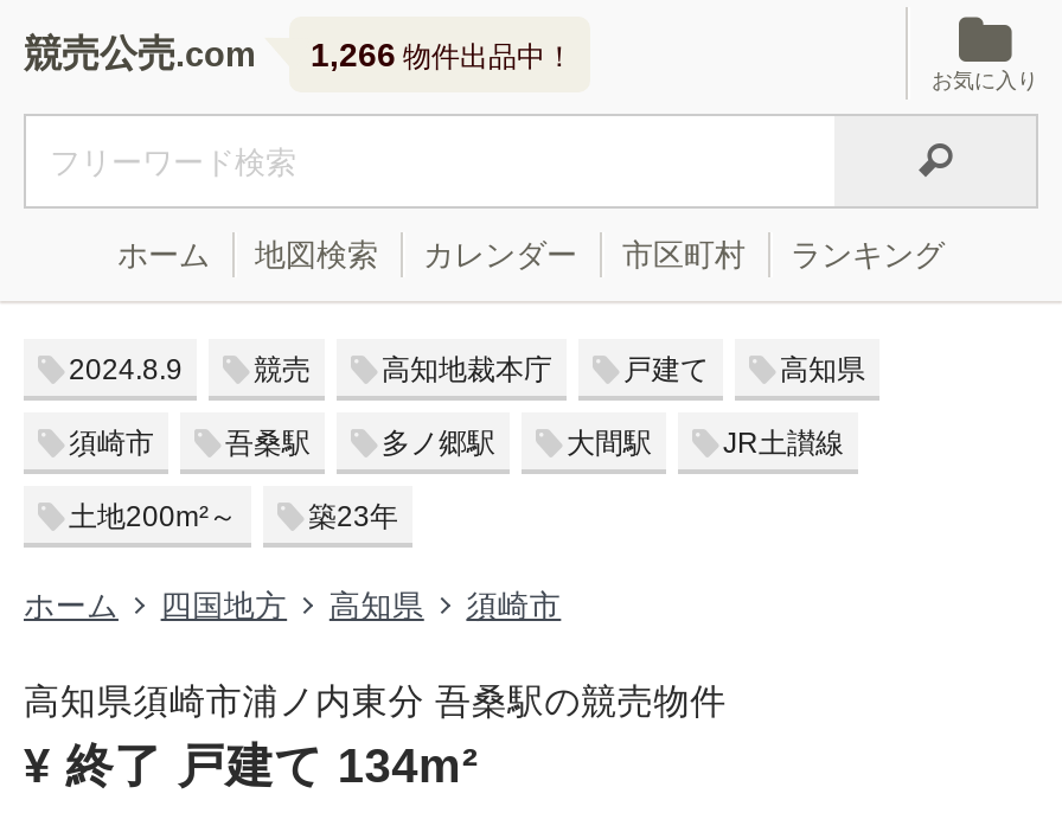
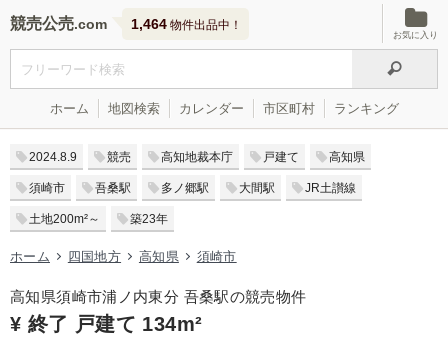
- 1,266物件出品中！
+ 1,464物件出品中！
